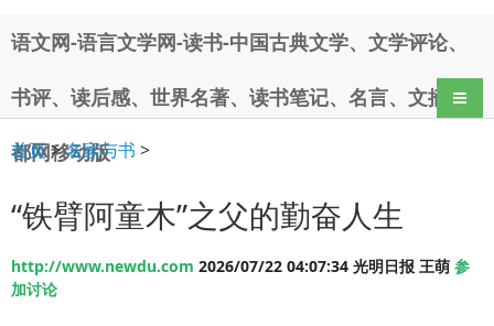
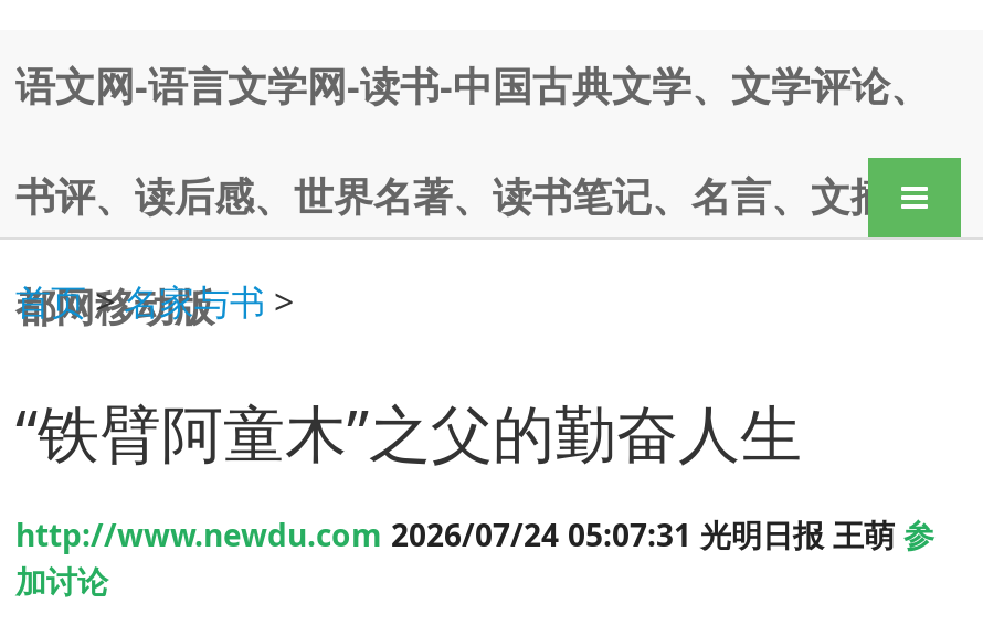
- http://www.newdu.com 2026/07/22 04:07:34 光明日报 王萌参
+ http://www.newdu.com 2026/07/24 05:07:31 光明日报 王萌参
